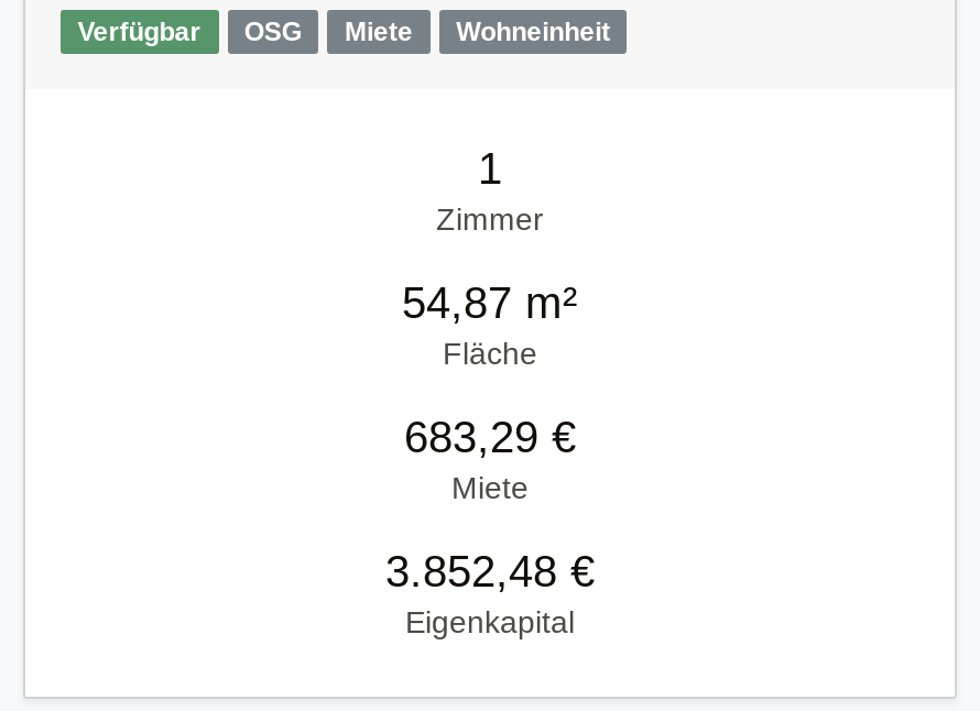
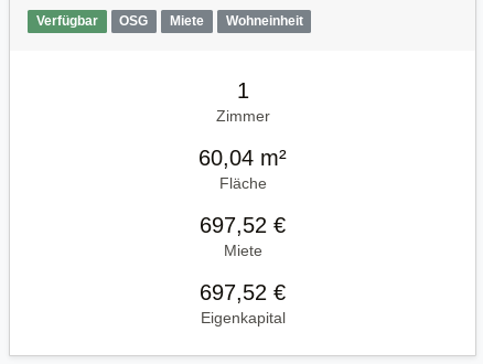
- 54,87 m²
+ 60,04 m²

- 683,29 €
+ 697,52 €

- 3.852,48 €
+ 697,52 €
